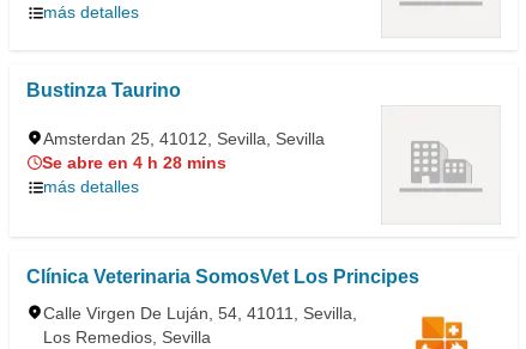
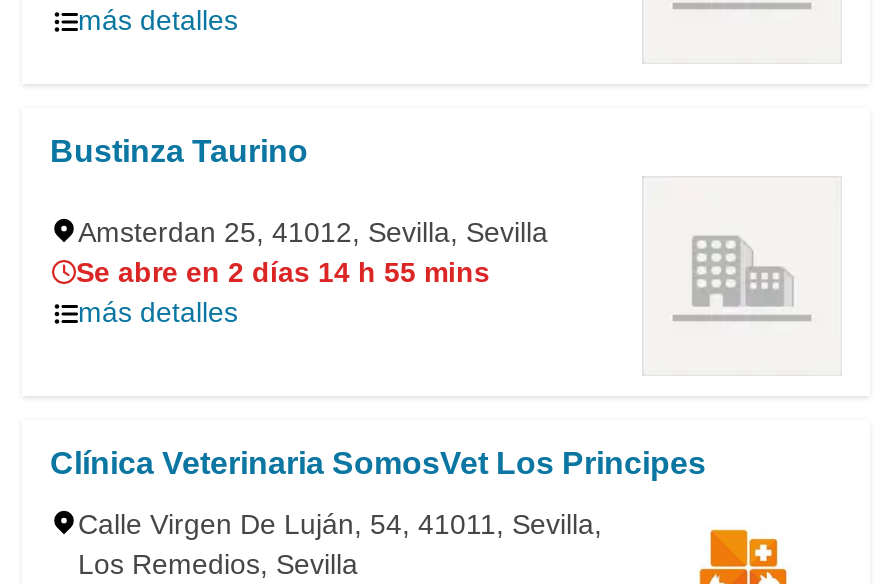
- Se abre en 4 h 28 mins
+ Se abre en 2 días 14 h 55 mins
